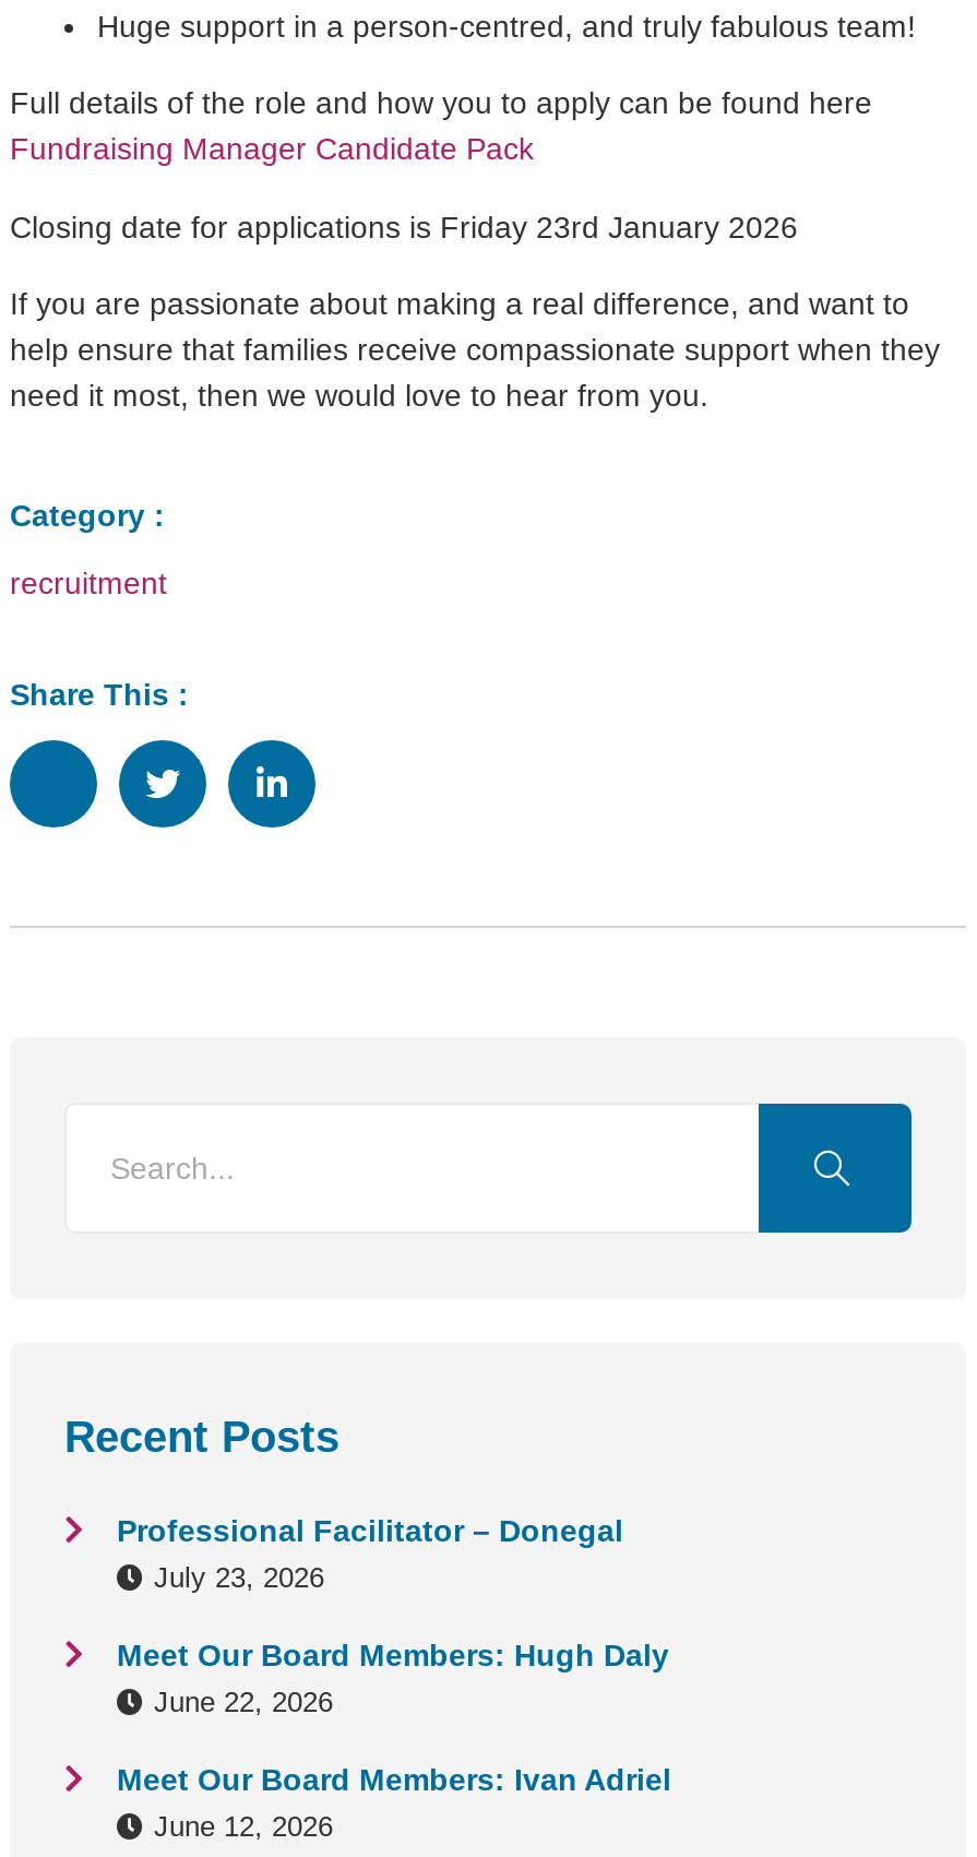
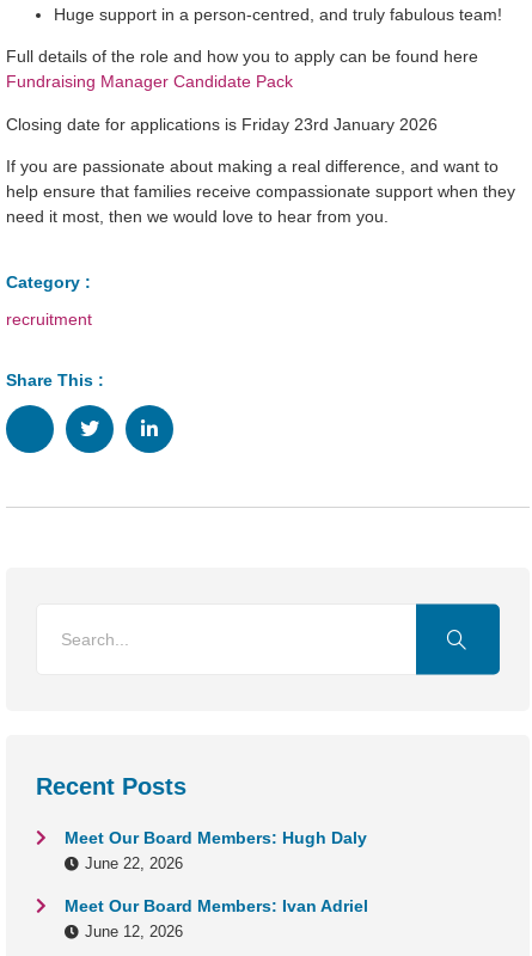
- Professional Facilitator – Donegal
- July 23, 2026
